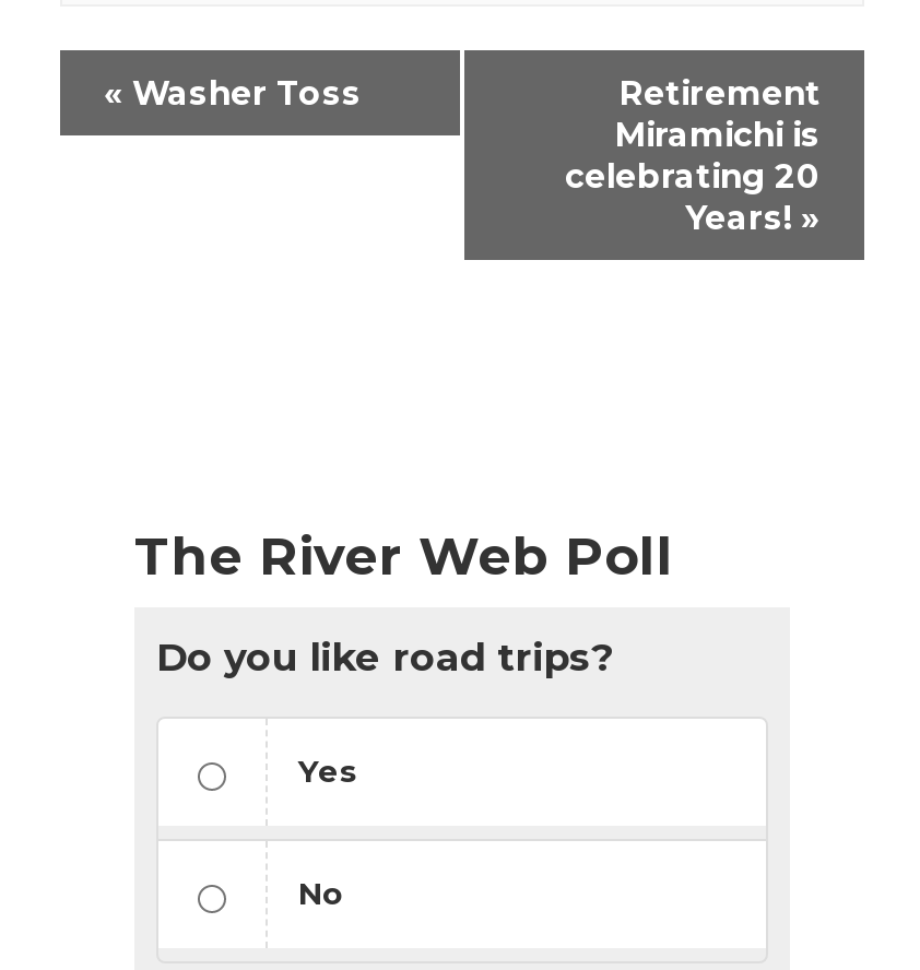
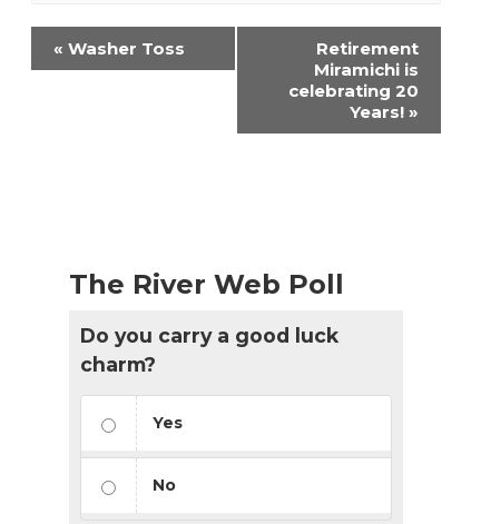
- Do you like road trips?
+ Do you carry a good luck
+ charm?
